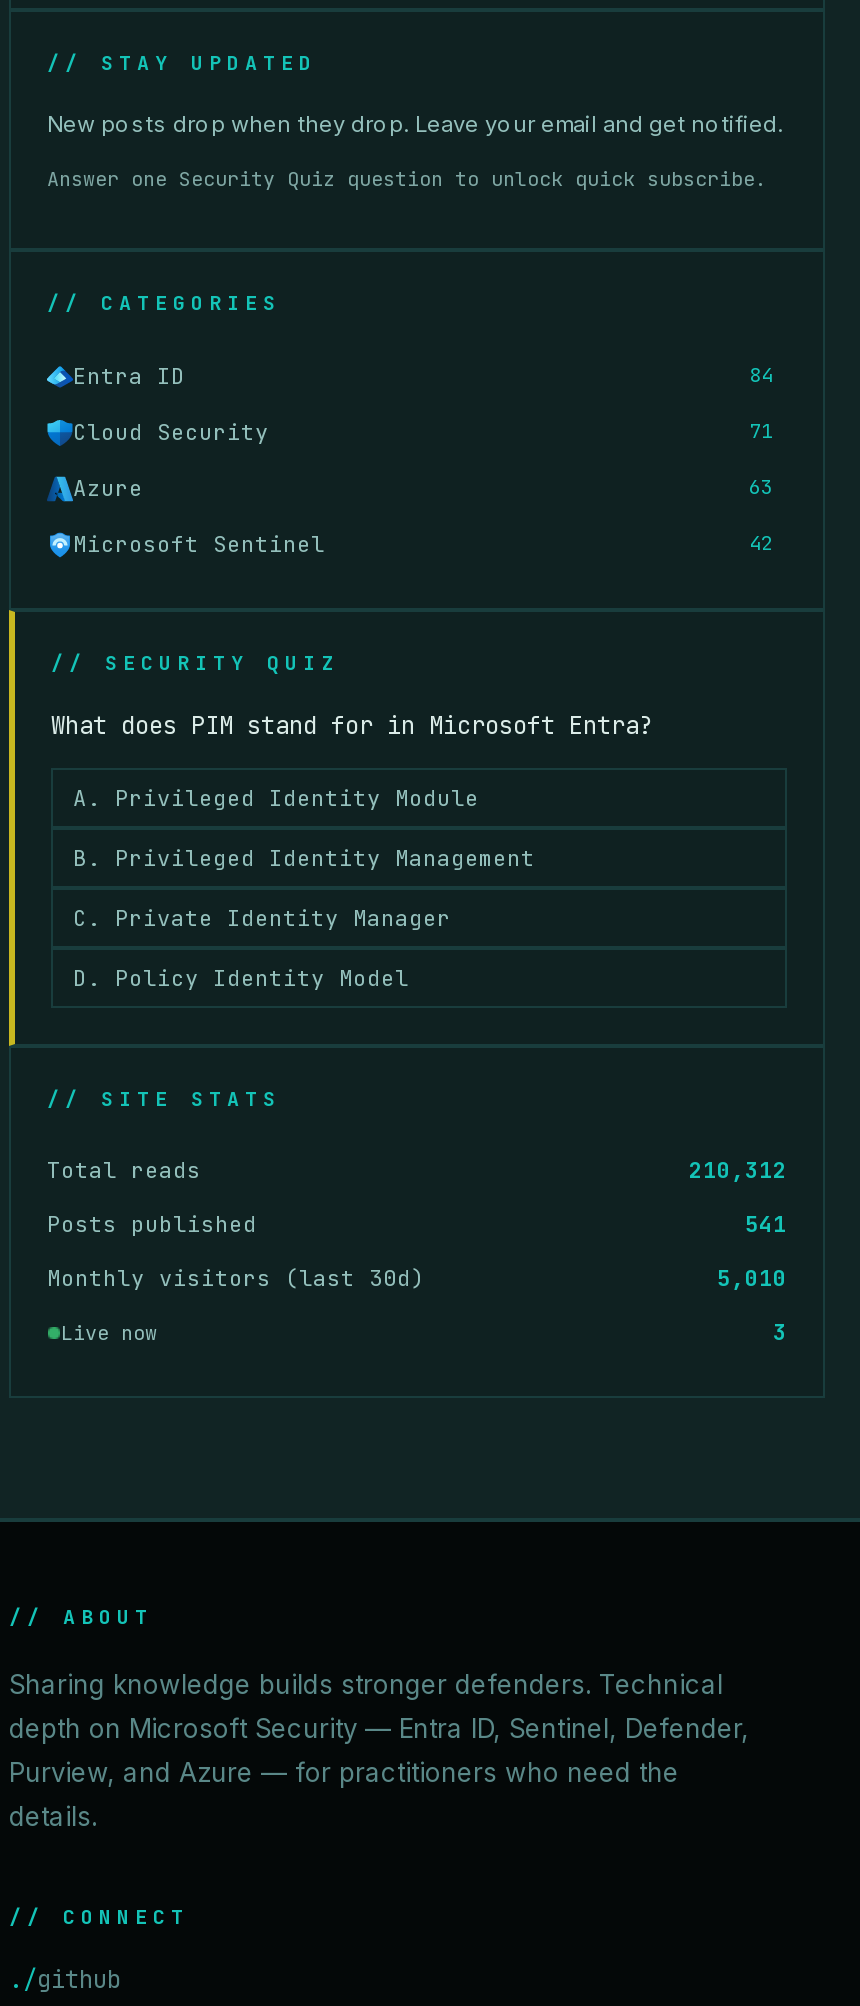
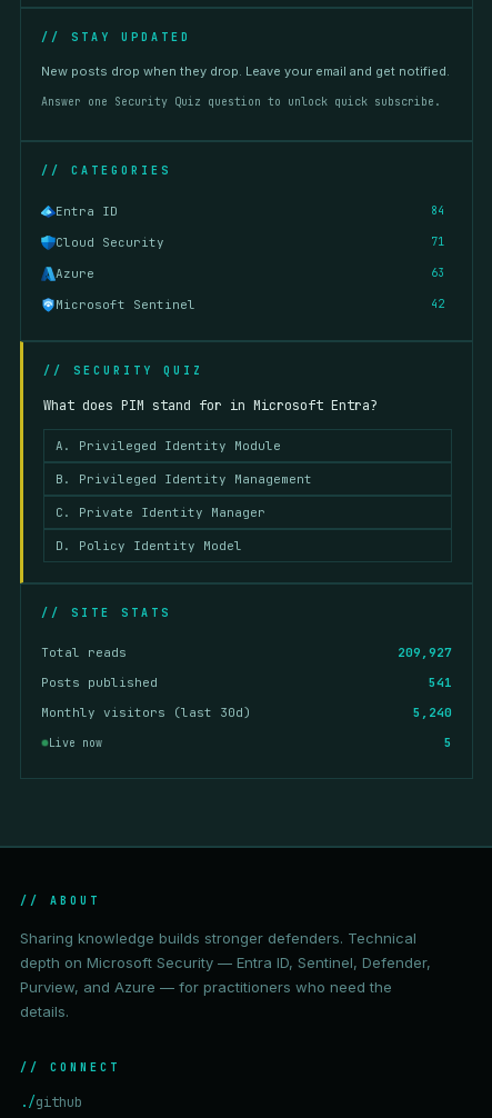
- 210,312
+ 209,927

- 5,010
+ 5,240

- 3
+ 5
